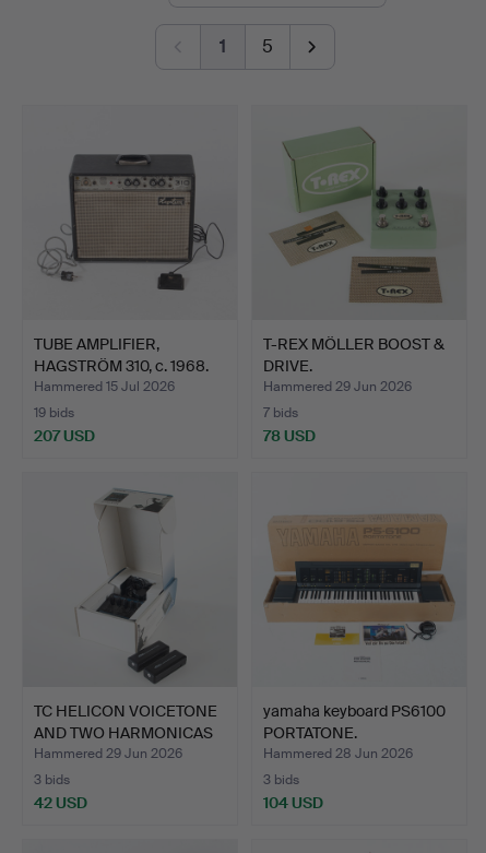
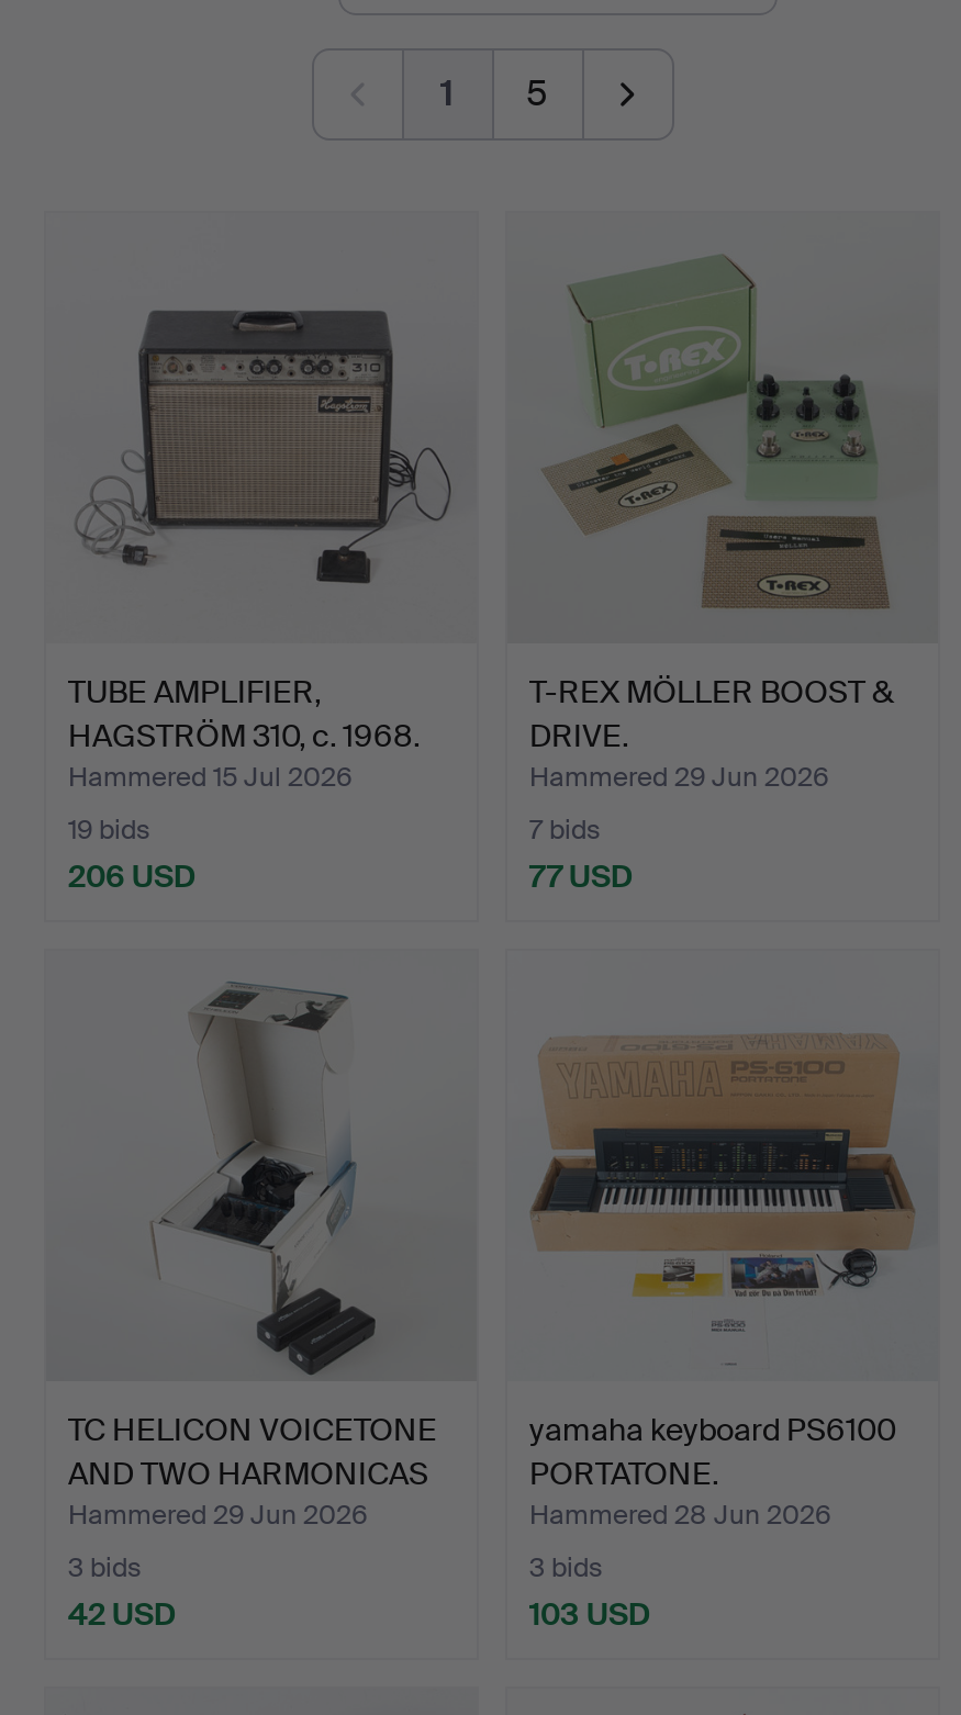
- 207 USD
+ 206 USD

- 78 USD
+ 77 USD

- 104 USD
+ 103 USD
